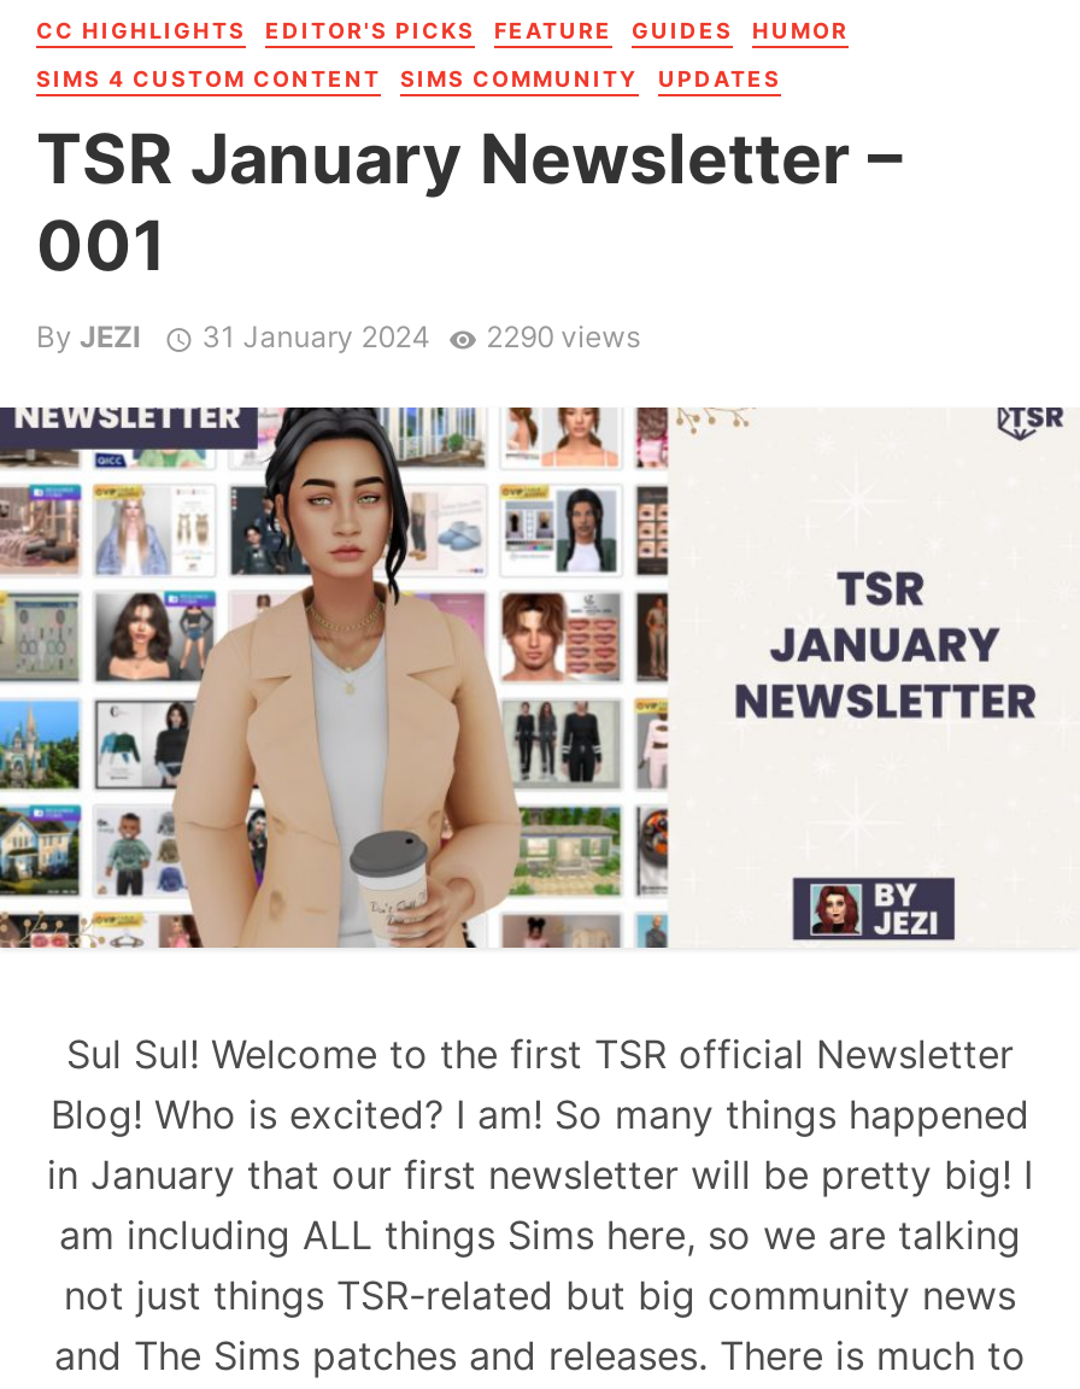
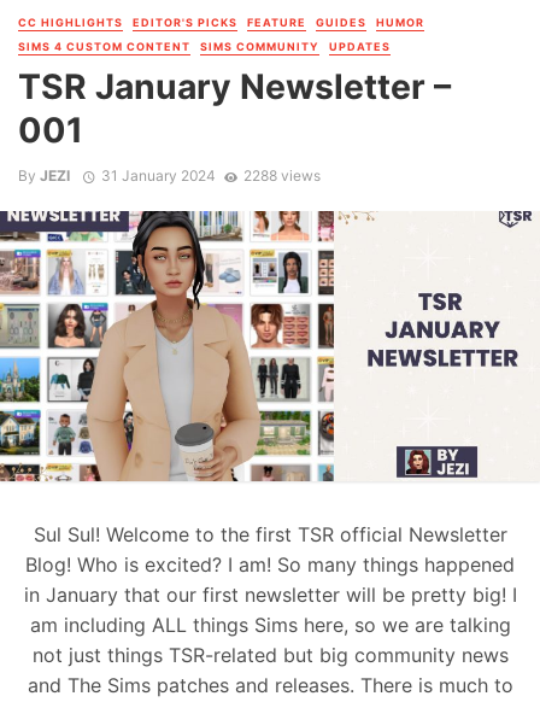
- By JEZI 31 January 2024 2290 views
+ By JEZI 31 January 2024 2288 views
